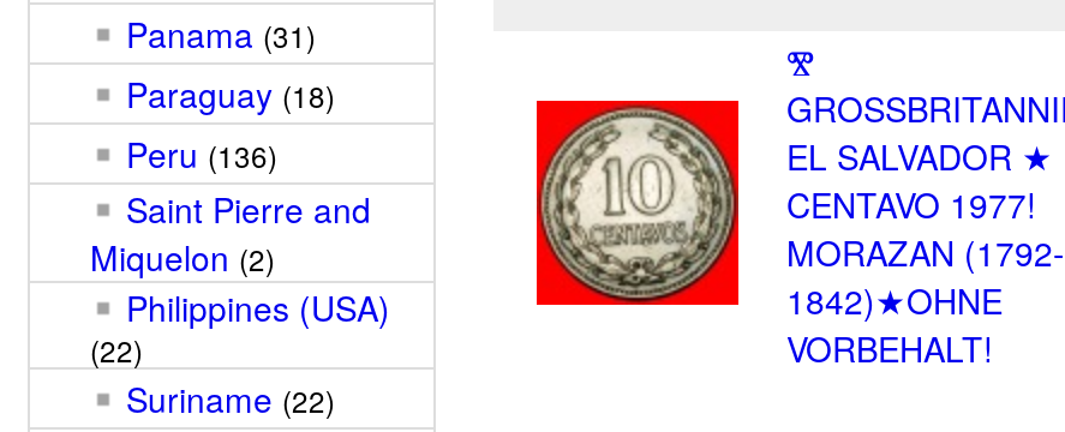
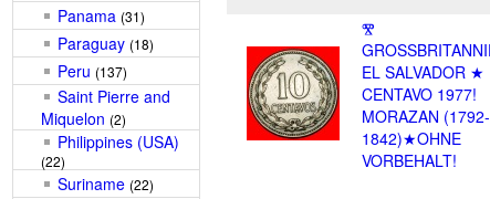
- Peru (136)
+ Peru (137)
